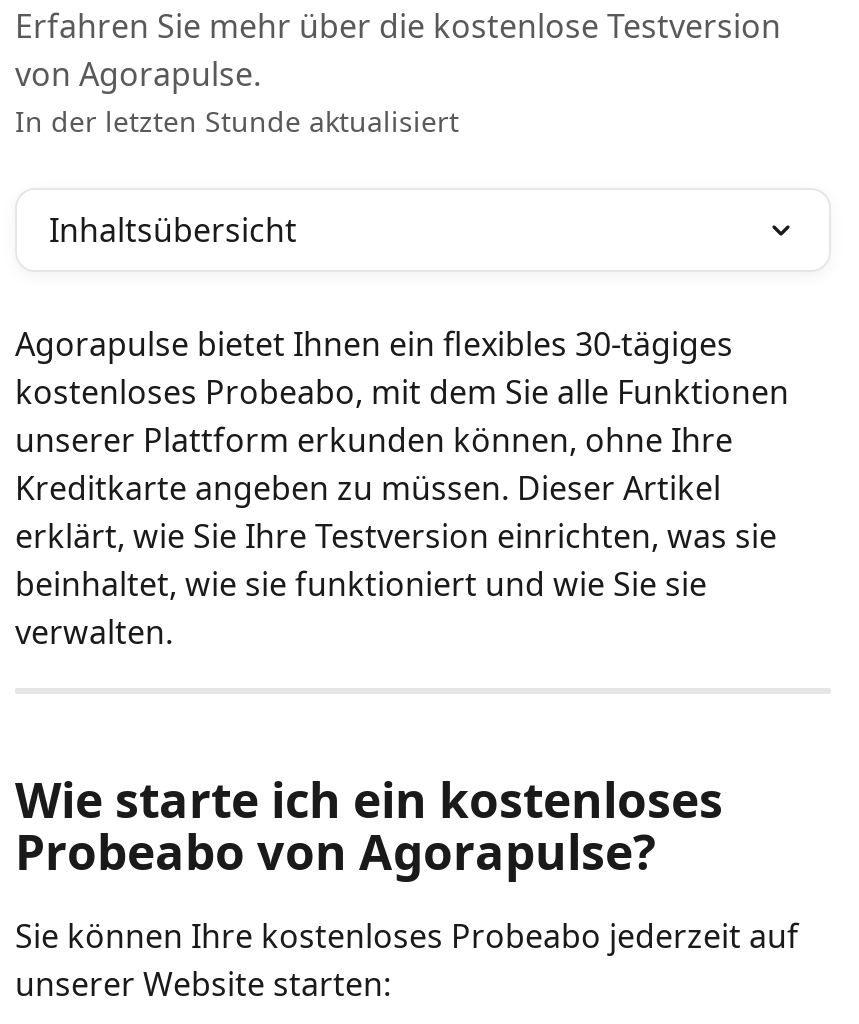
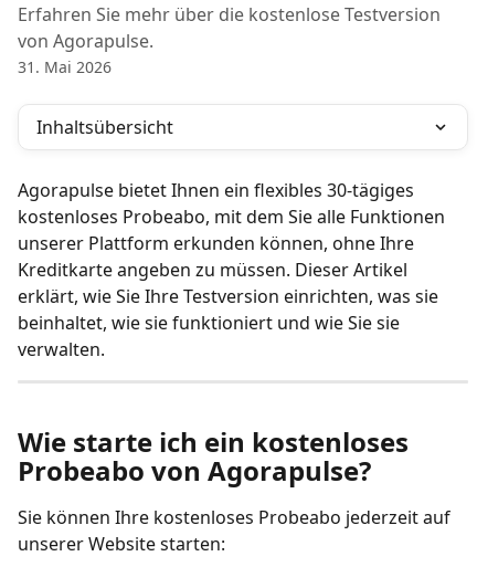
- In der letzten Stunde aktualisiert
+ 31. Mai 2026
